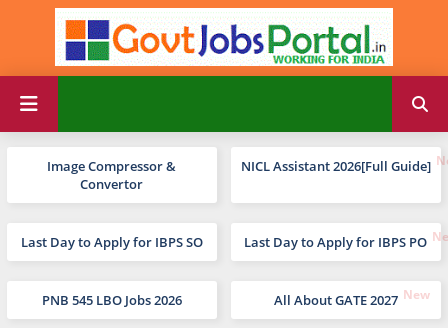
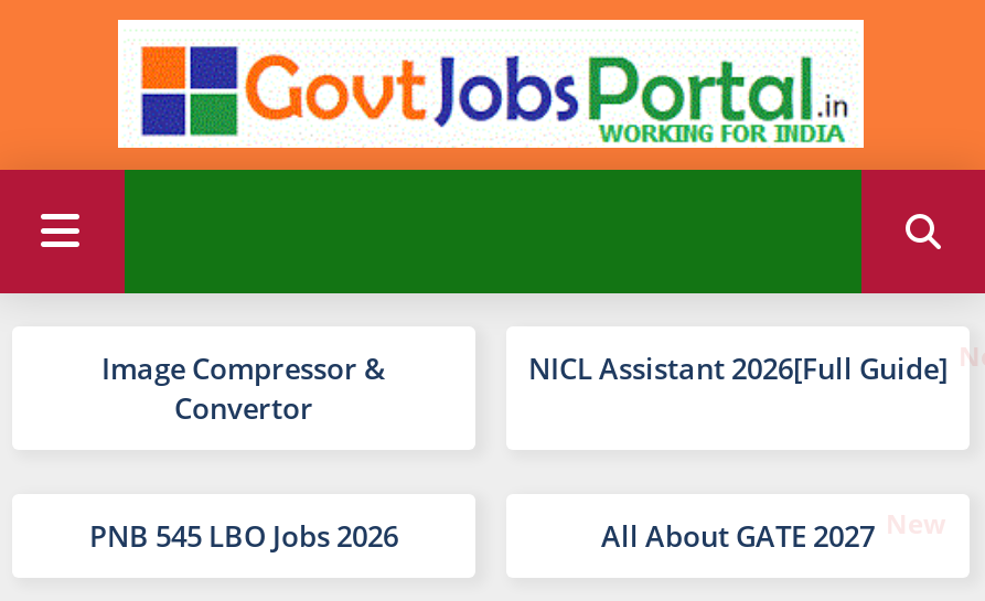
- Last Day to Apply for IBPS SO
- Last Day to Apply for IBPS PO
